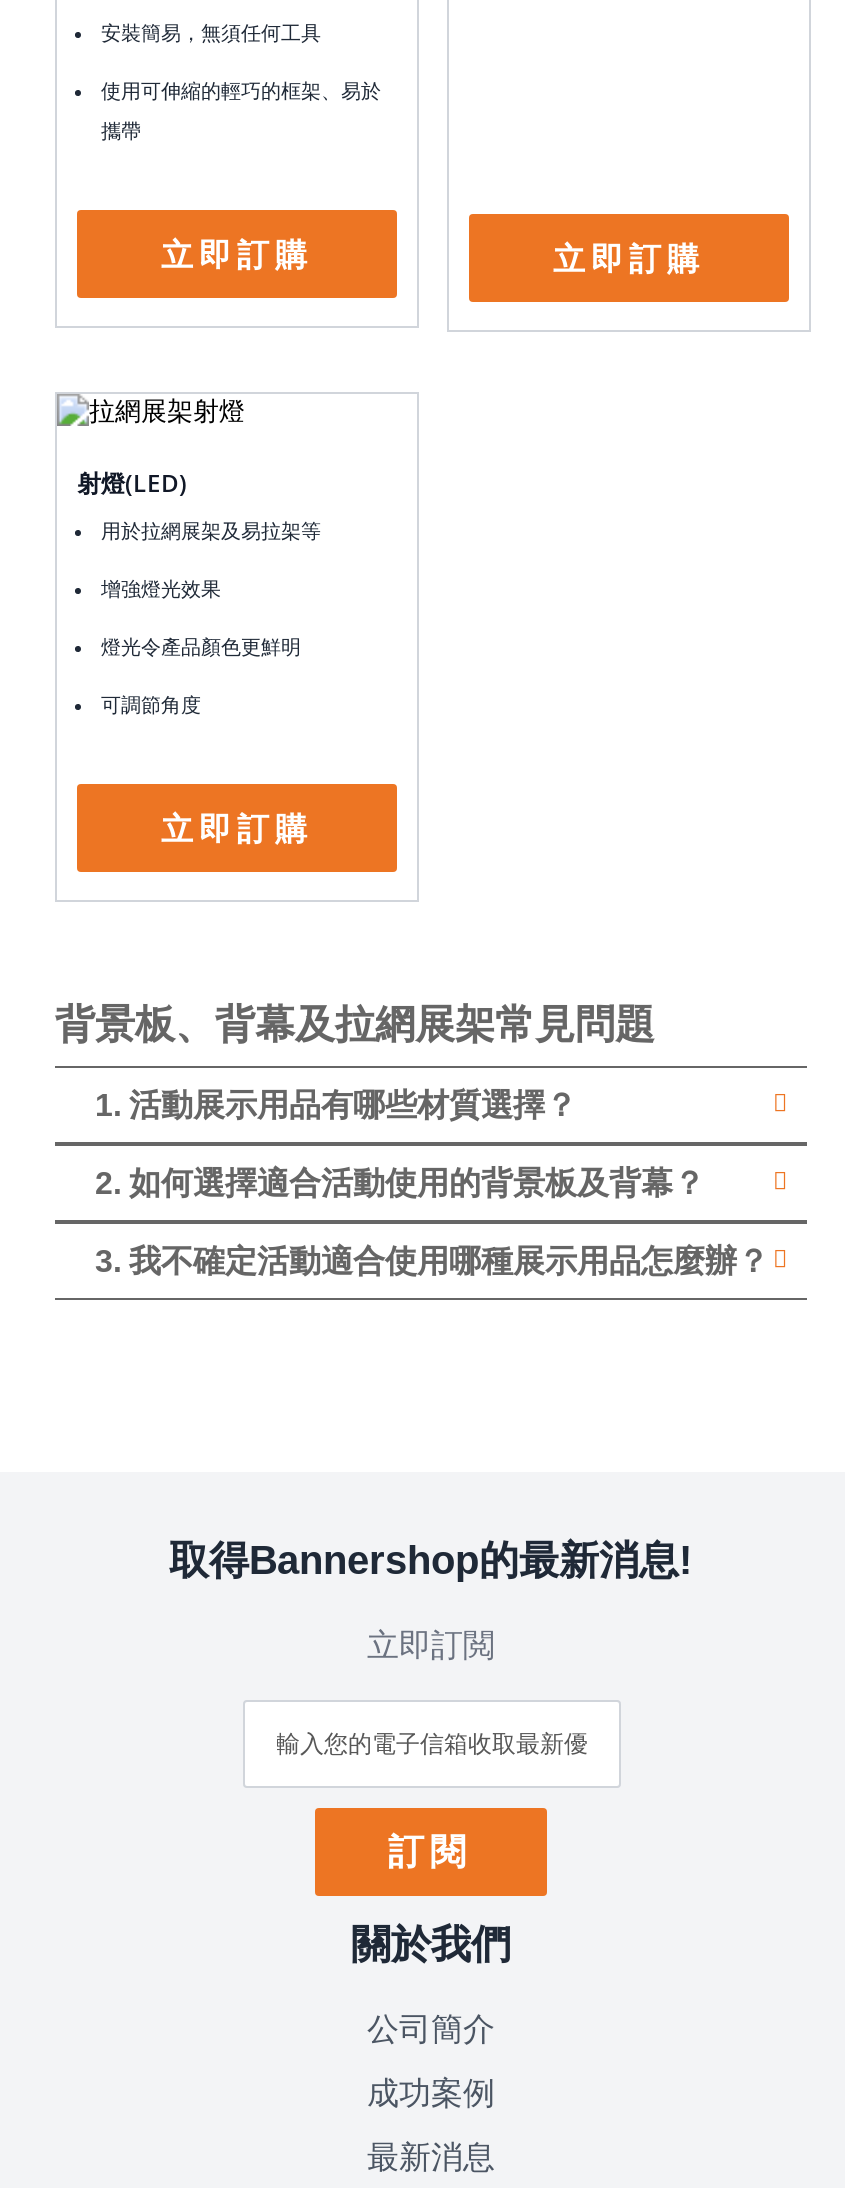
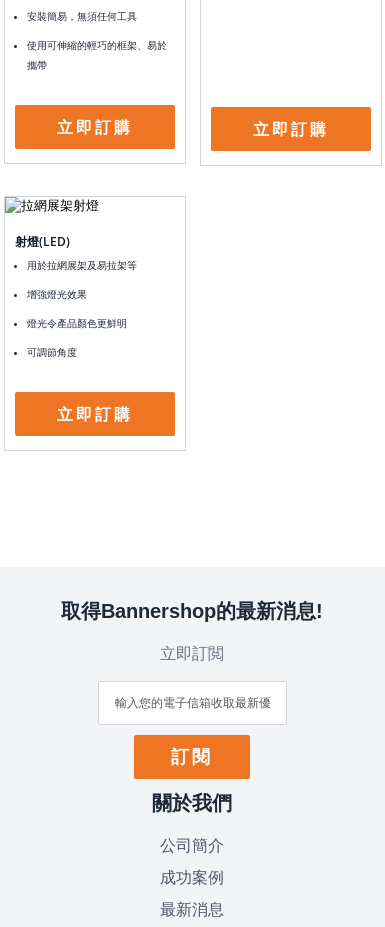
- 背景板、背幕及拉網展架常見問題
- 1. 活動展示用品有哪些材質選擇？
- 2. 如何選擇適合活動使用的背景板及背幕？
- 3. 我不確定活動適合使用哪種展示用品怎麼辦？
